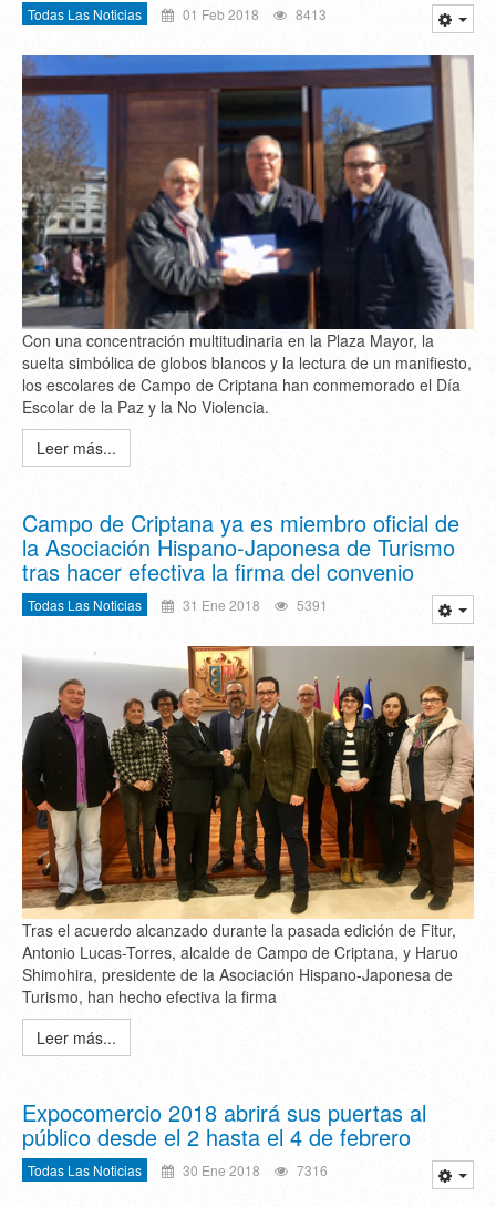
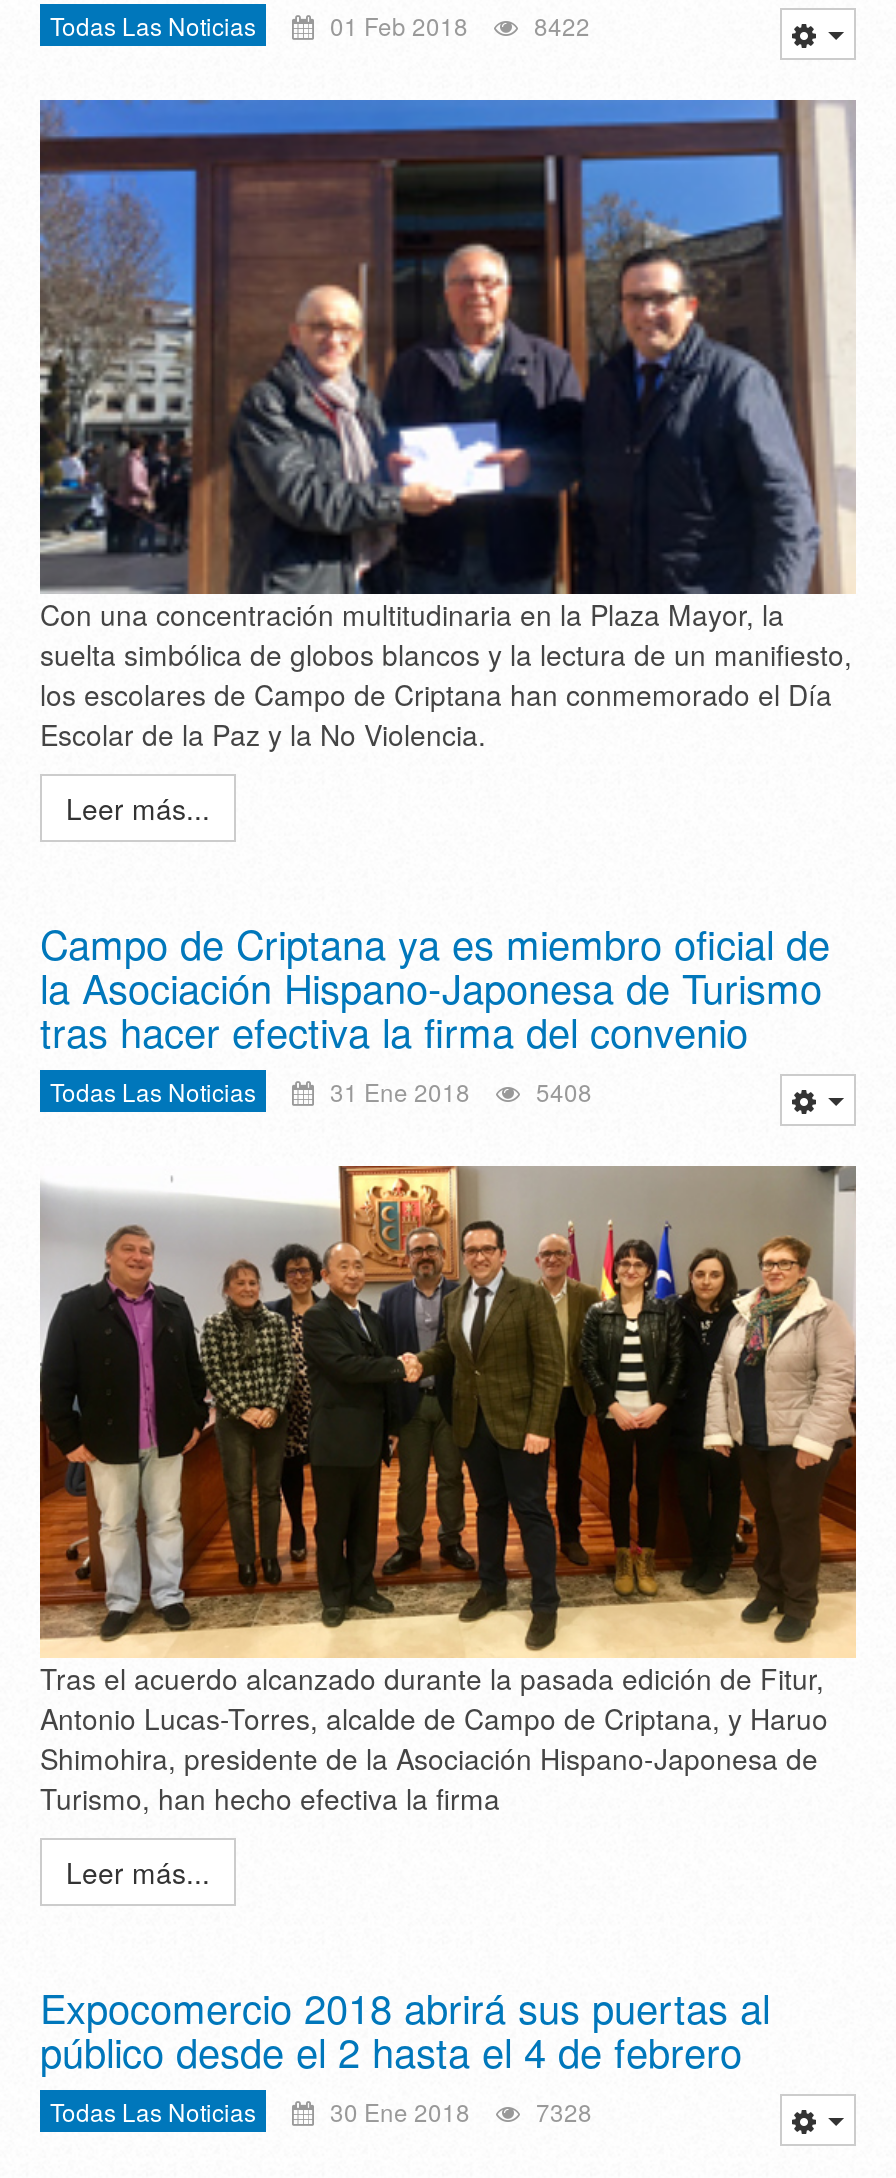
- Todas Las Noticias 01 Feb 2018 8413
+ Todas Las Noticias 01 Feb 2018 8422

- Todas Las Noticias 31 Ene 2018 5391
+ Todas Las Noticias 31 Ene 2018 5408

- Todas Las Noticias 30 Ene 2018 7316
+ Todas Las Noticias 30 Ene 2018 7328
